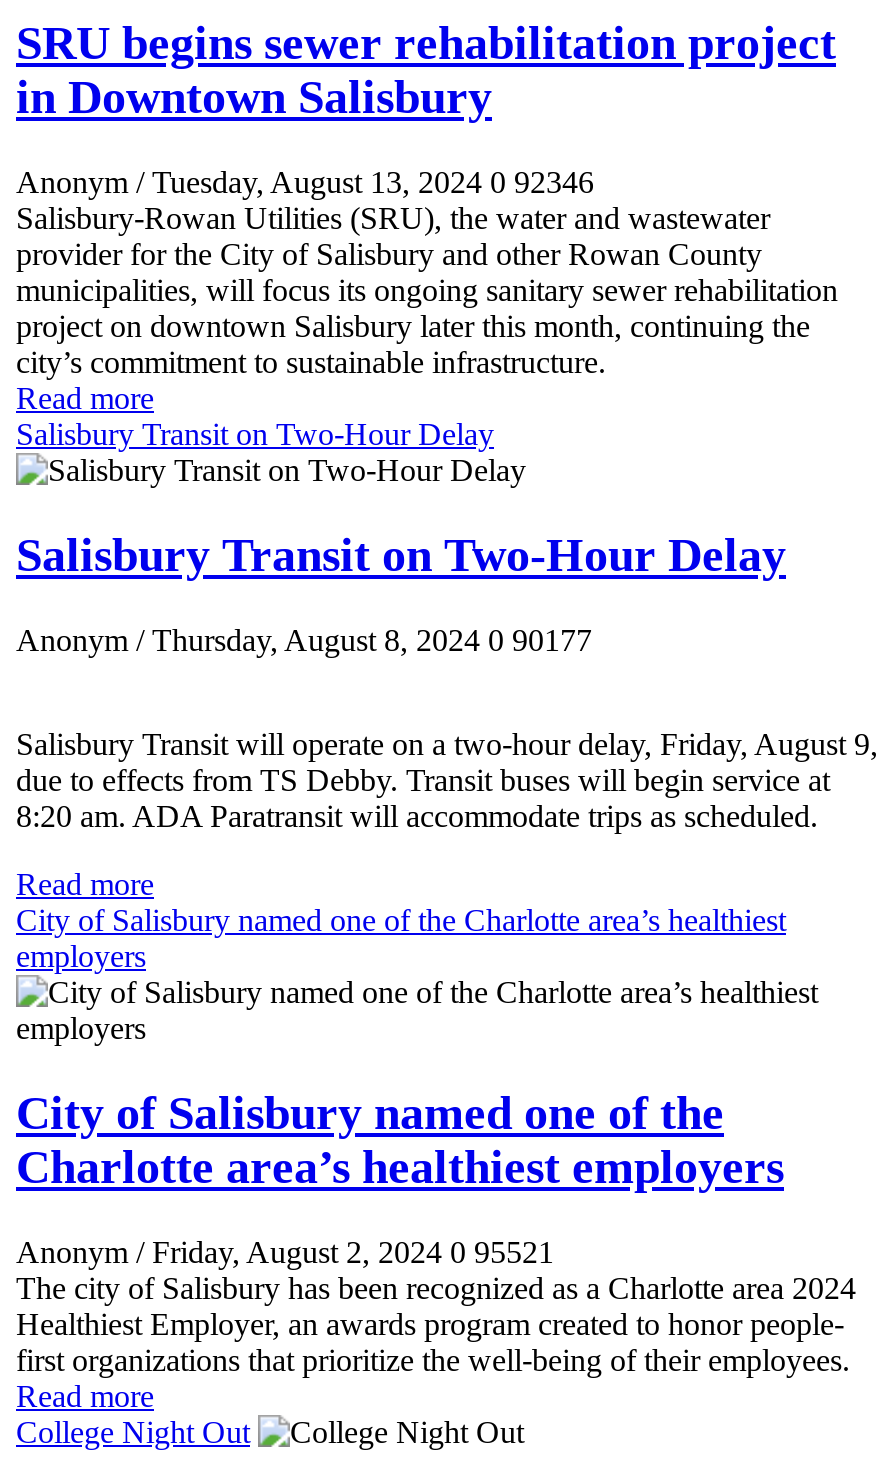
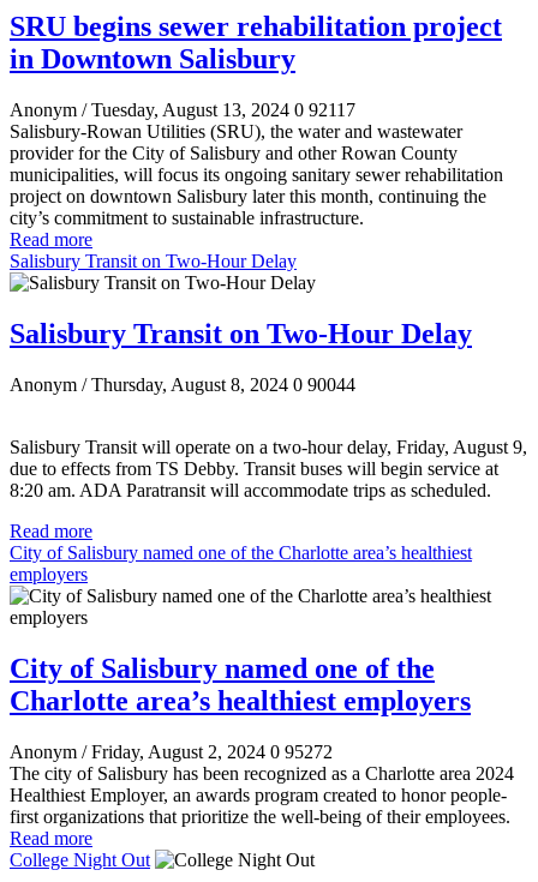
- Anonym / Tuesday, August 13, 2024 0 92346
+ Anonym / Tuesday, August 13, 2024 0 92117

- Anonym / Thursday, August 8, 2024 0 90177
+ Anonym / Thursday, August 8, 2024 0 90044

- Anonym / Friday, August 2, 2024 0 95521
+ Anonym / Friday, August 2, 2024 0 95272
